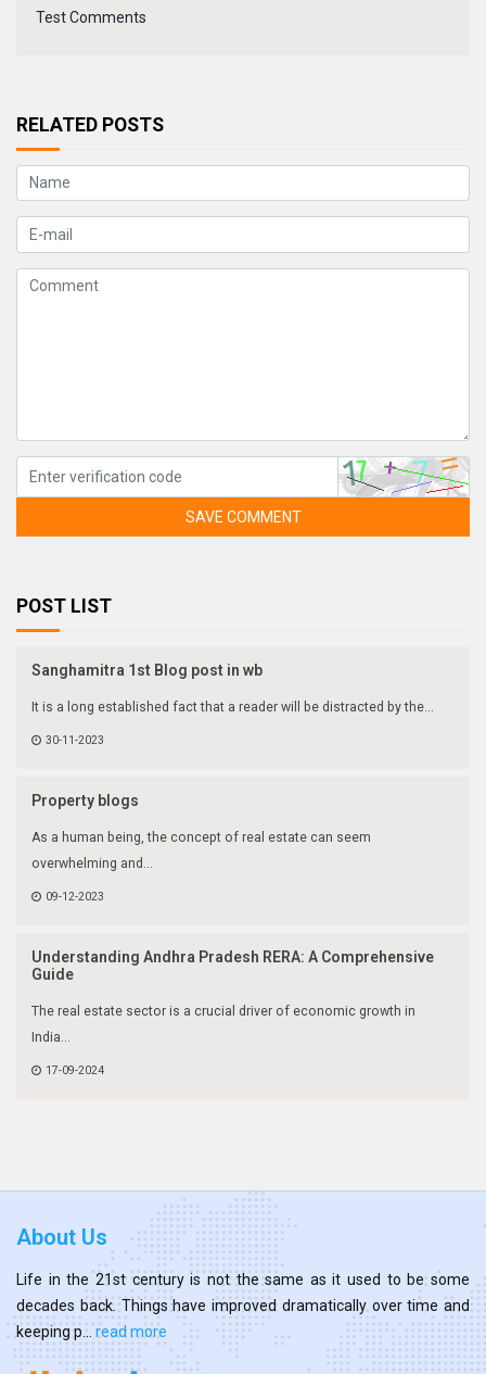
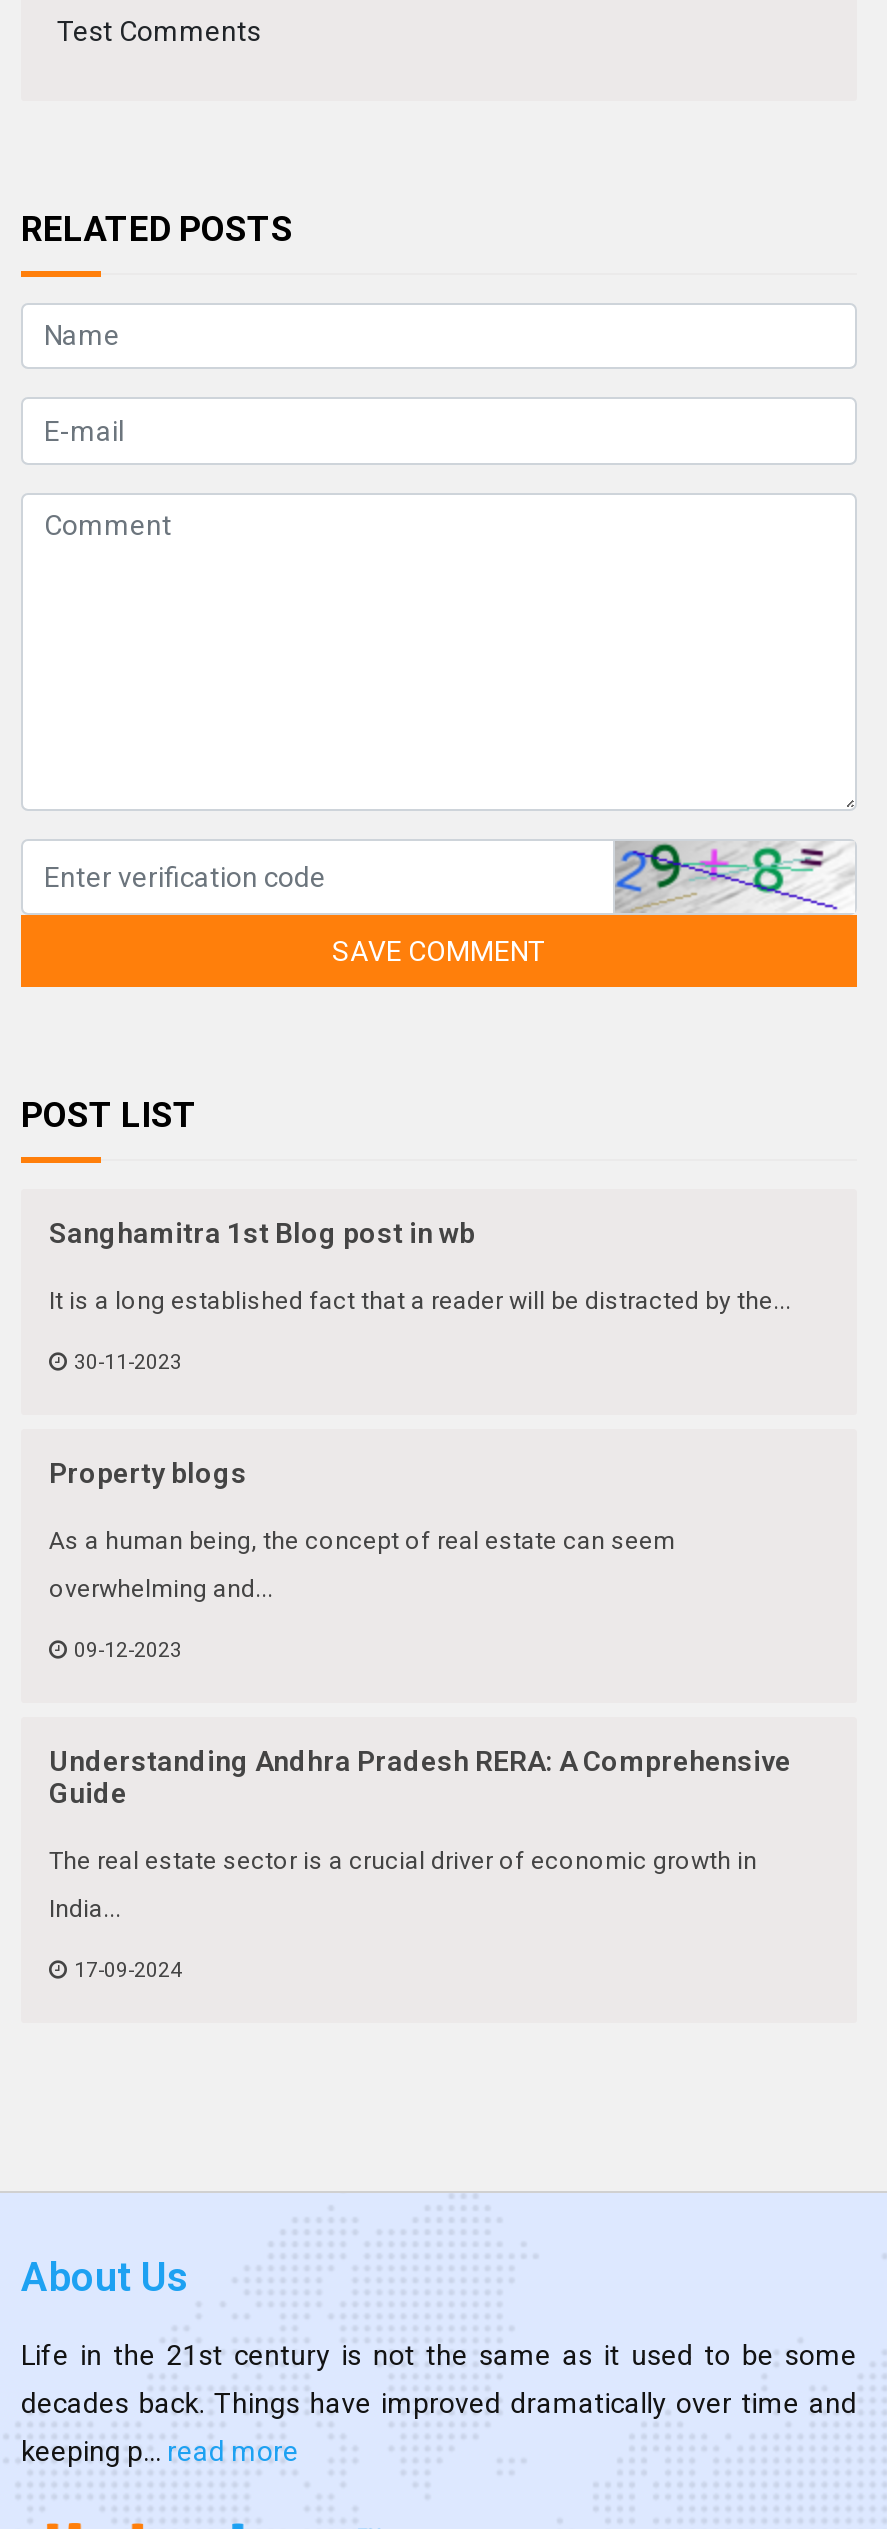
- [image]
+ [image]
